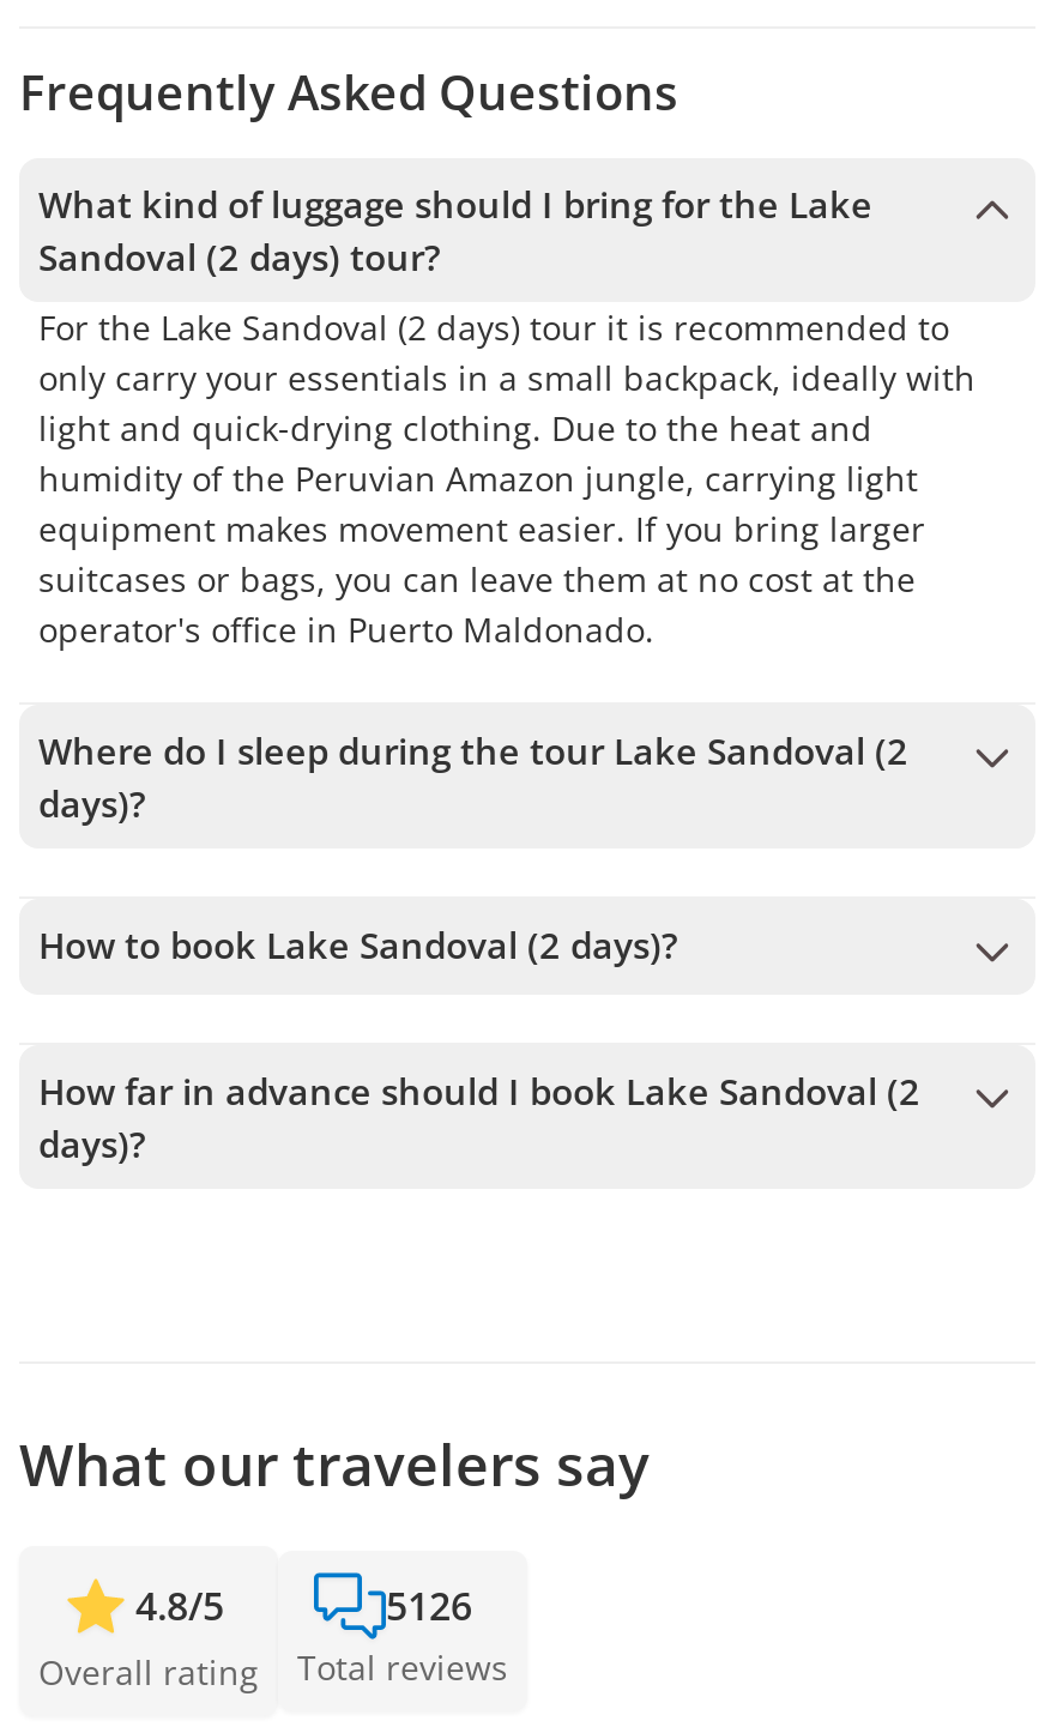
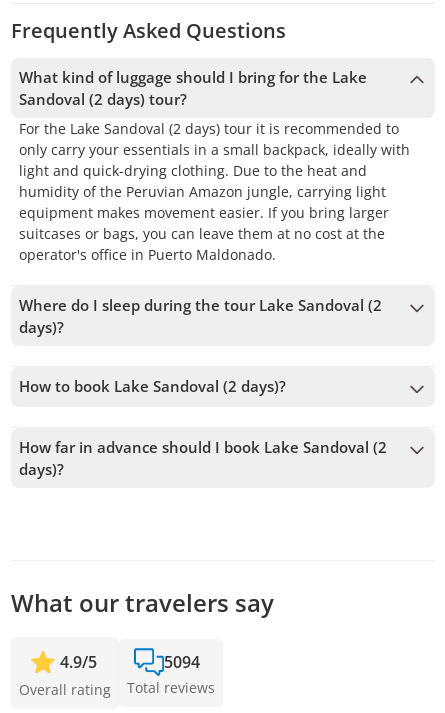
- 4.8/5
+ 4.9/5

- 5126
+ 5094
